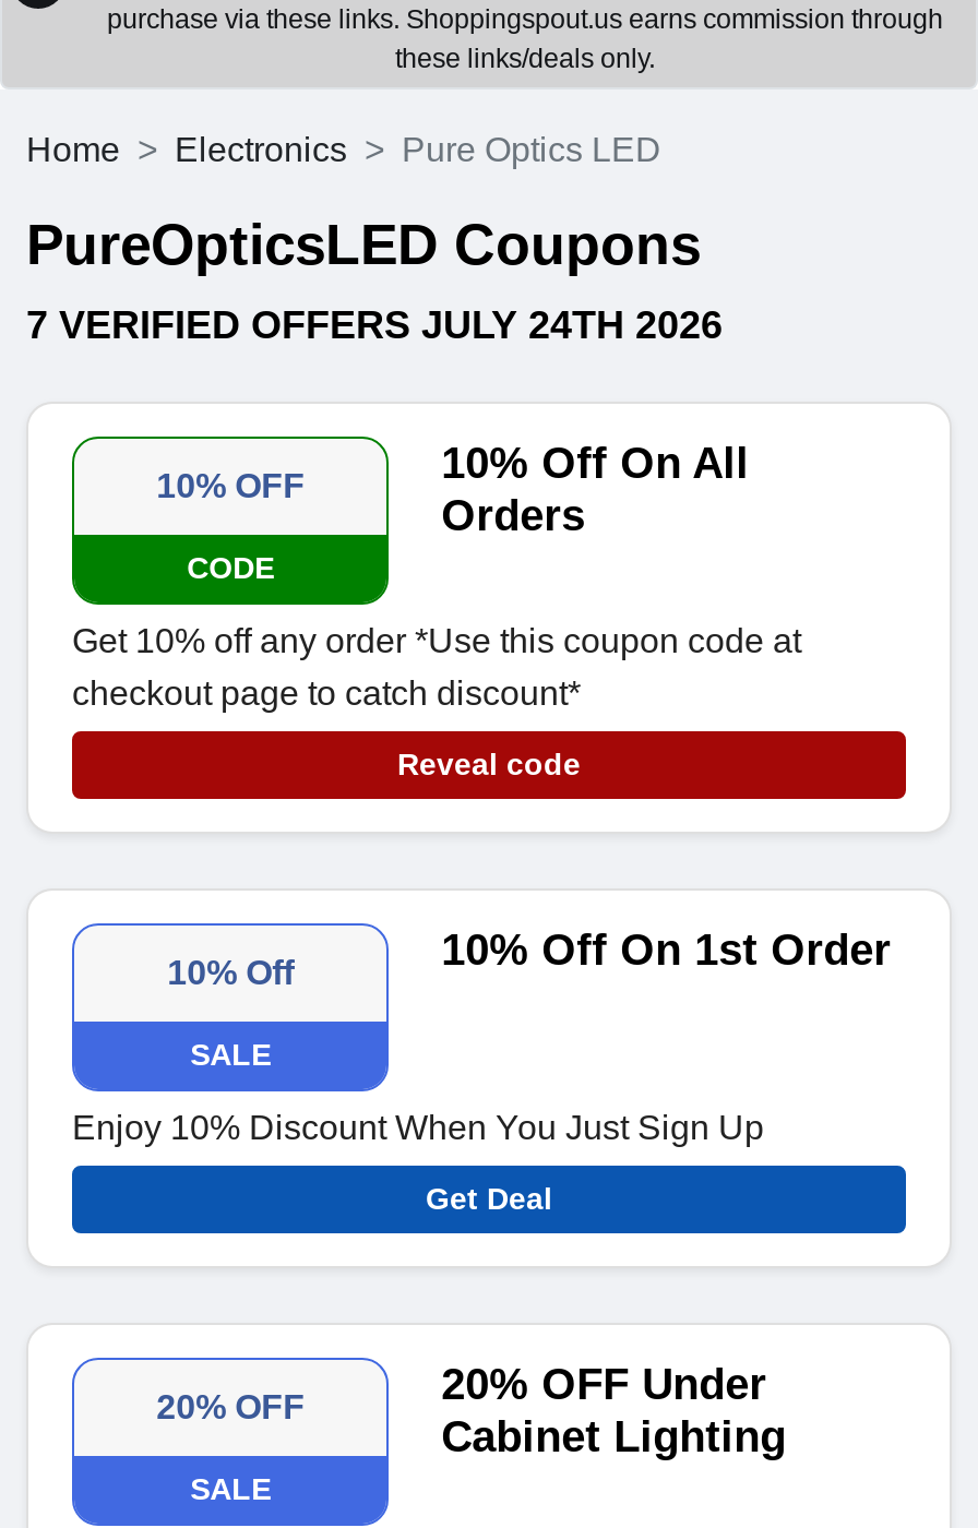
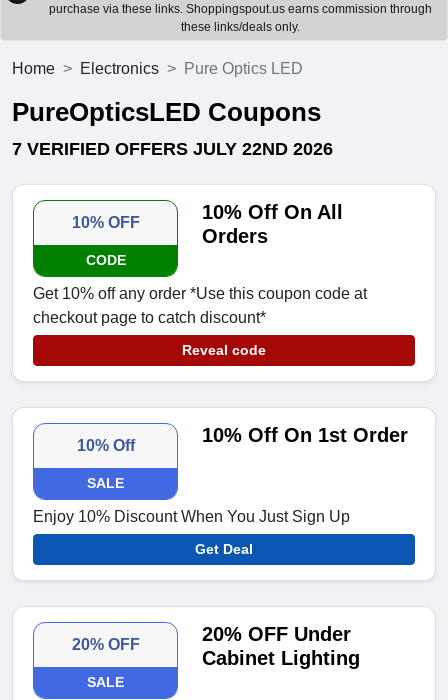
- 7 VERIFIED OFFERS JULY 24TH 2026
+ 7 VERIFIED OFFERS JULY 22ND 2026
